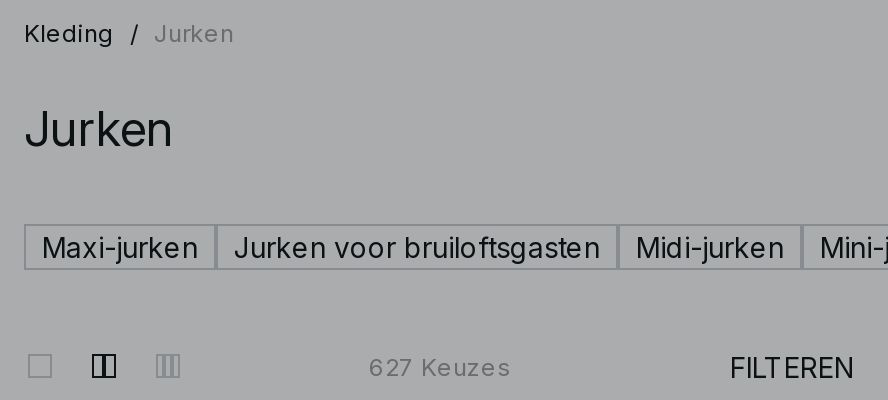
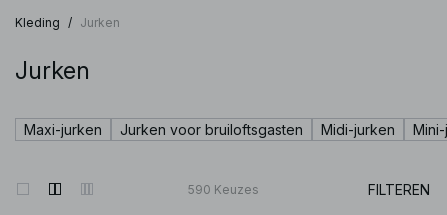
- 627 Keuzes
+ 590 Keuzes
